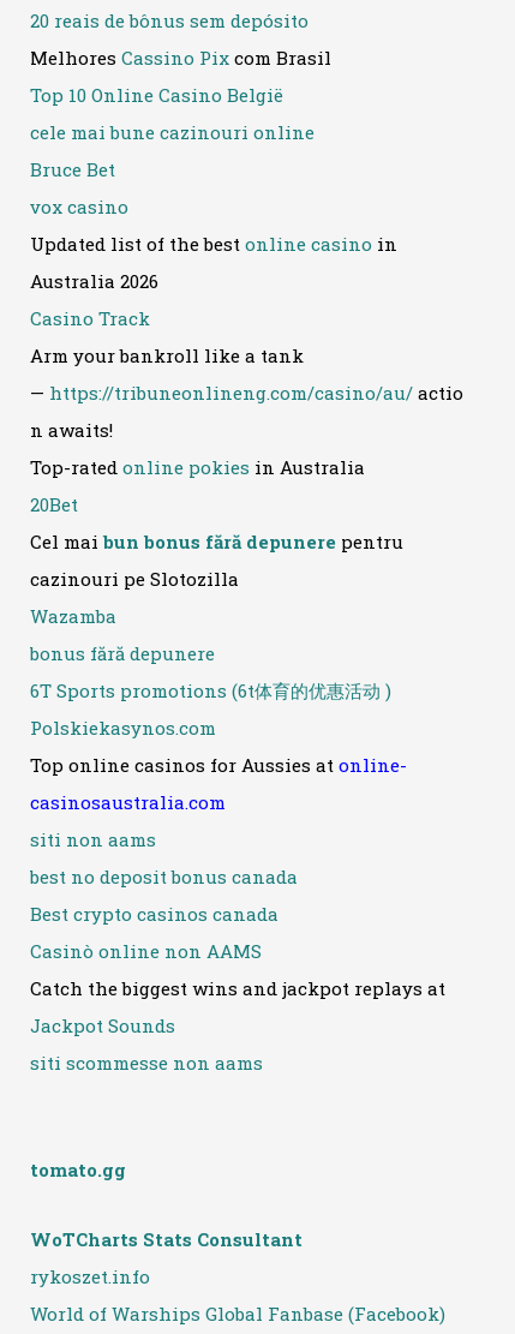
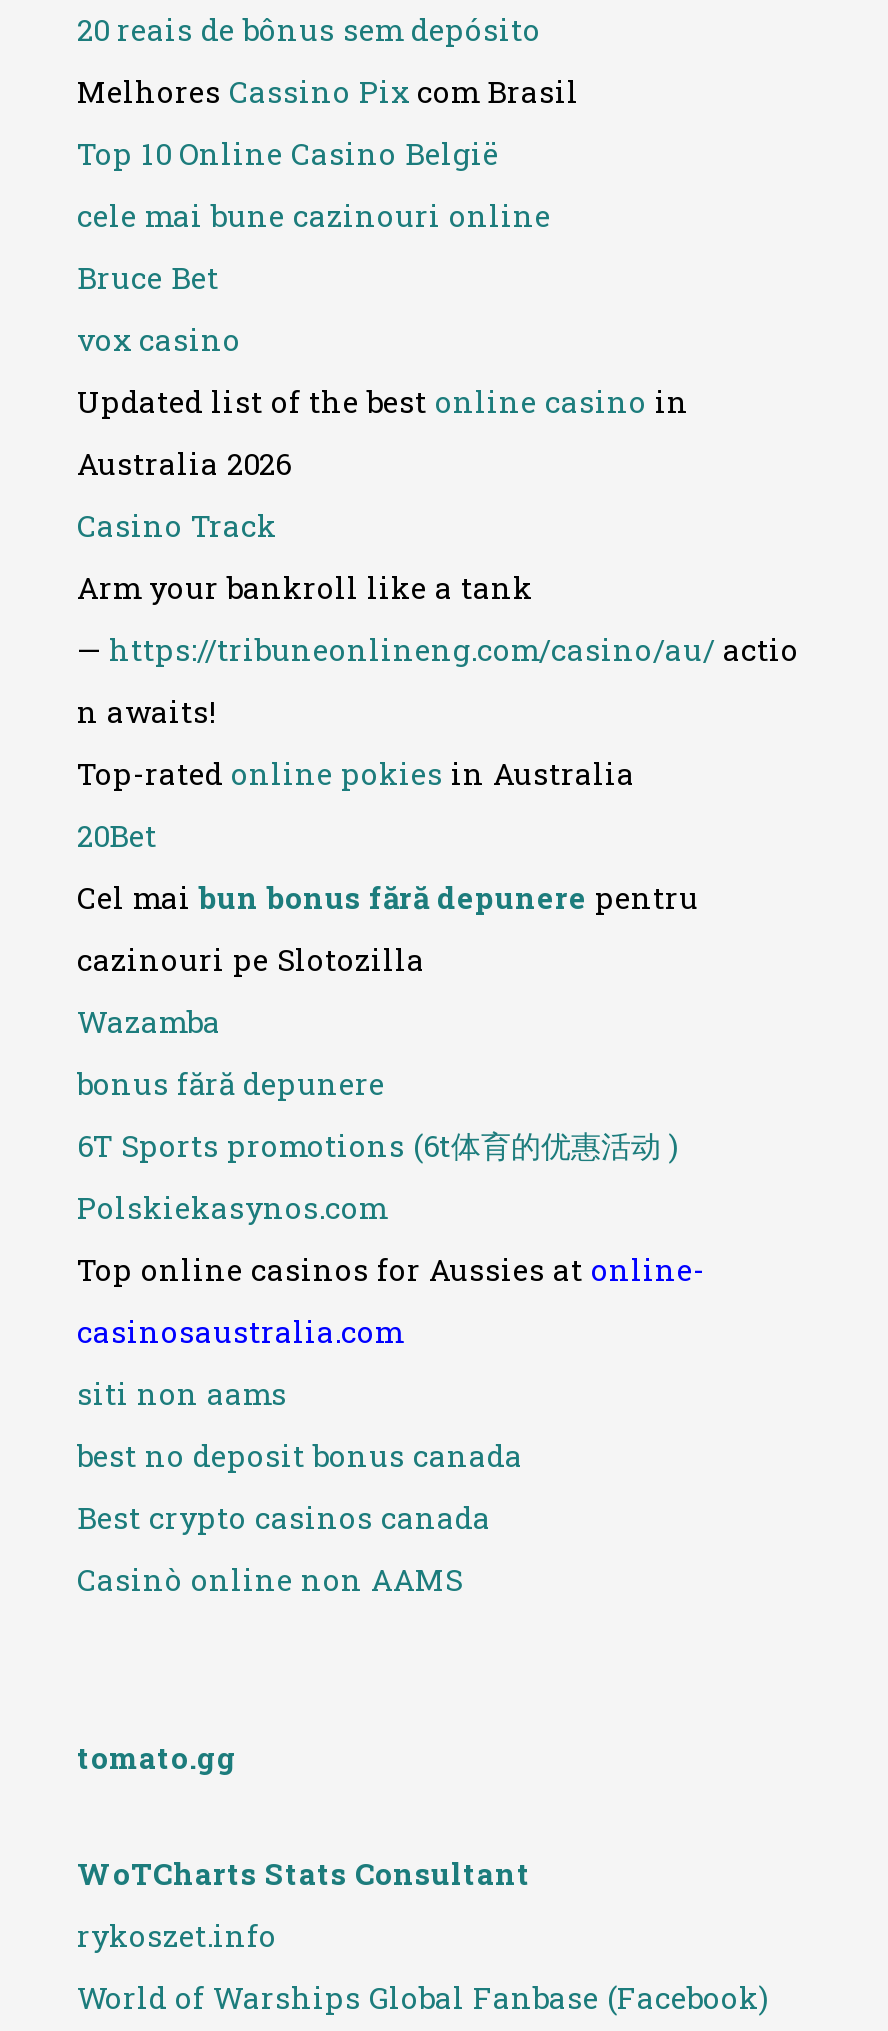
- Catch the biggest wins and jackpot replays at
- Jackpot Sounds
- siti scommesse non aams
